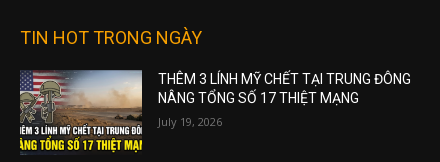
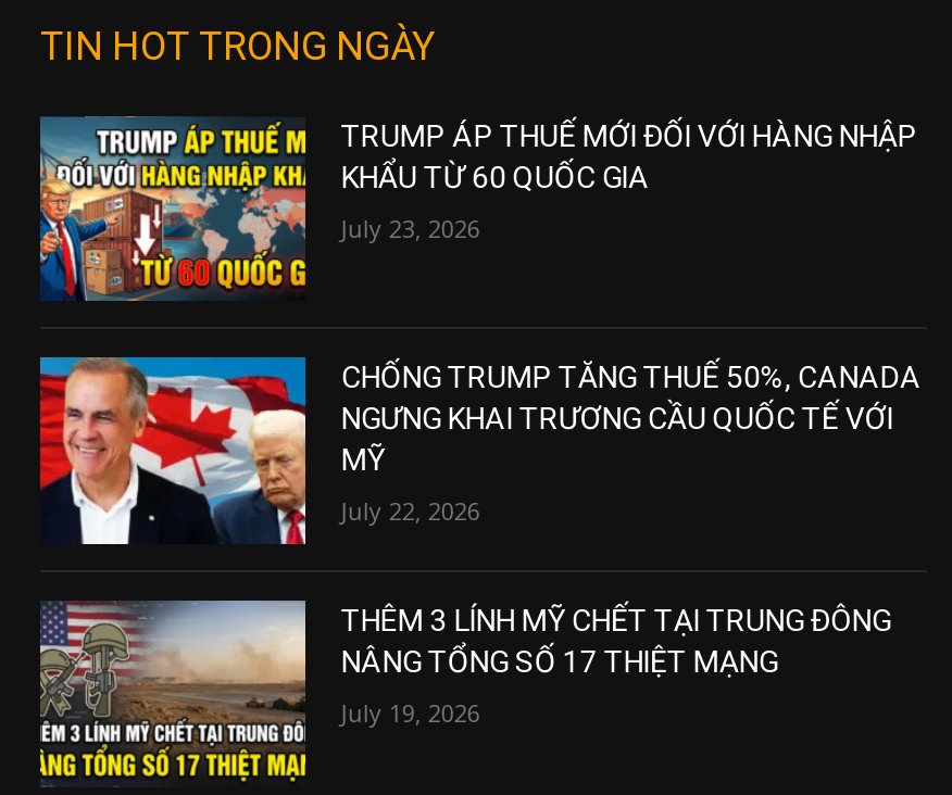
+ [image]
+ TRUMP ÁP THUẾ MỚI ĐỐI VỚI HÀNG NHẬP
+ KHẨU TỪ 60 QUỐC GIA
+ July 23, 2026

+ [image]
+ CHỐNG TRUMP TĂNG THUẾ 50%, CANADA
+ NGƯNG KHAI TRƯƠNG CẦU QUỐC TẾ VỚI
+ MỸ
+ July 22, 2026
